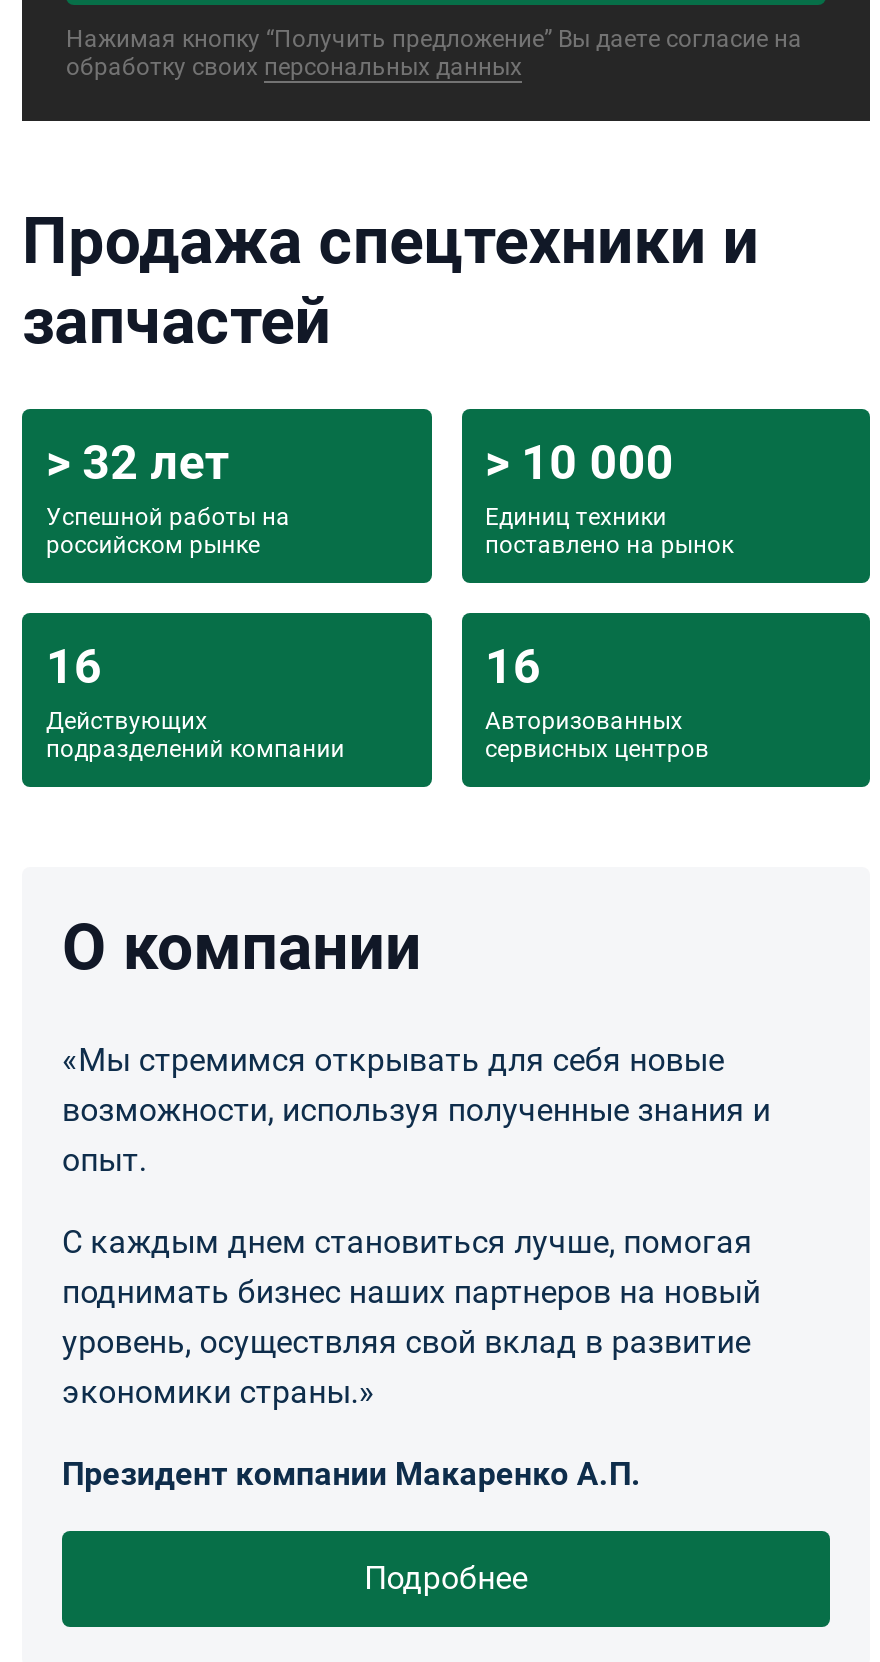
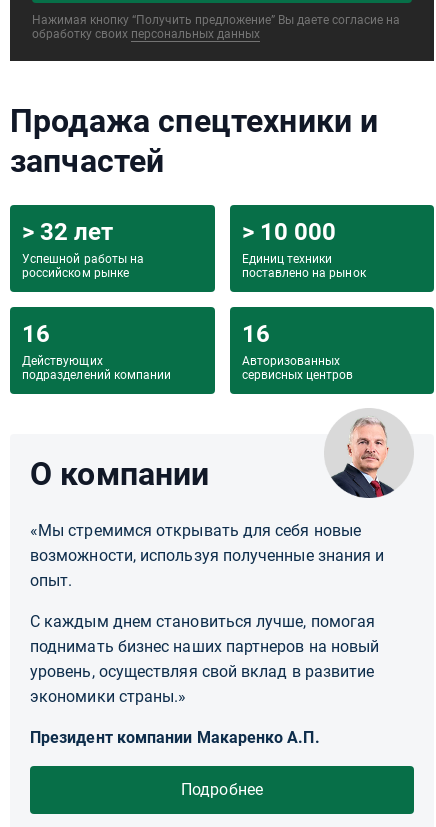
+ [image]
